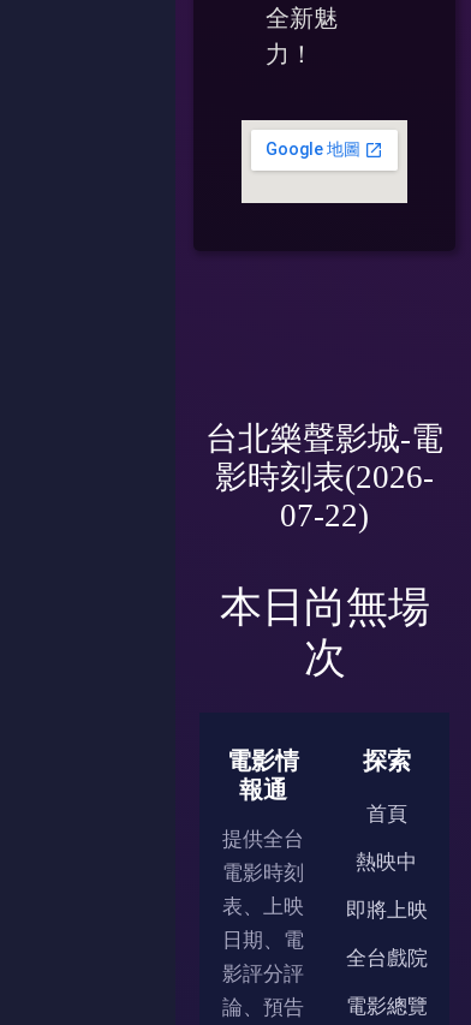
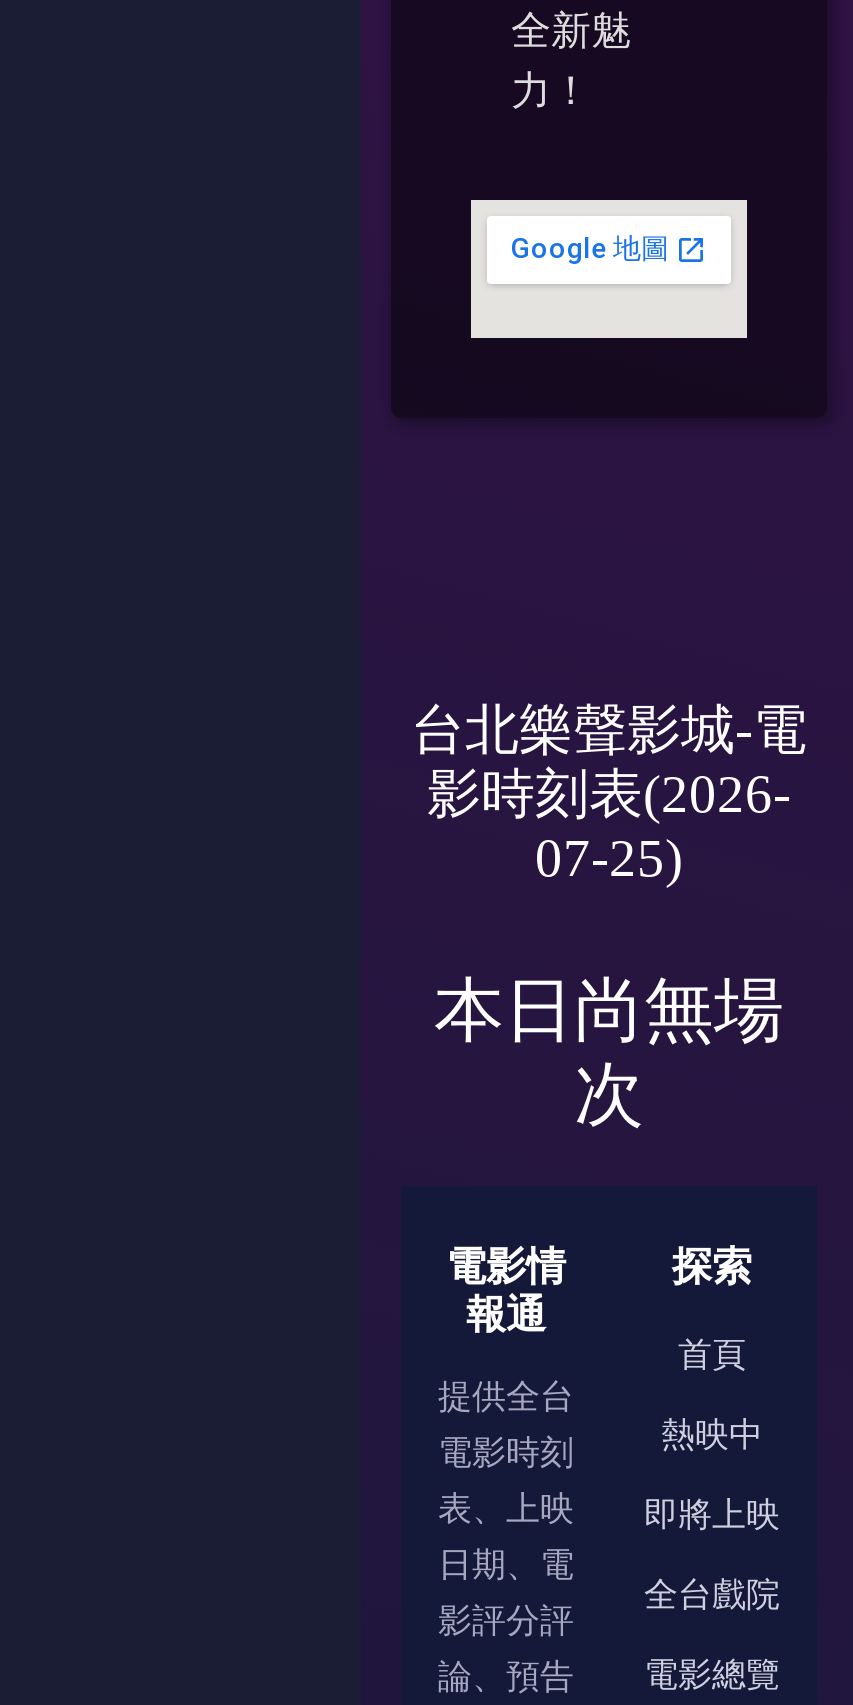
- 07-22)
+ 07-25)
